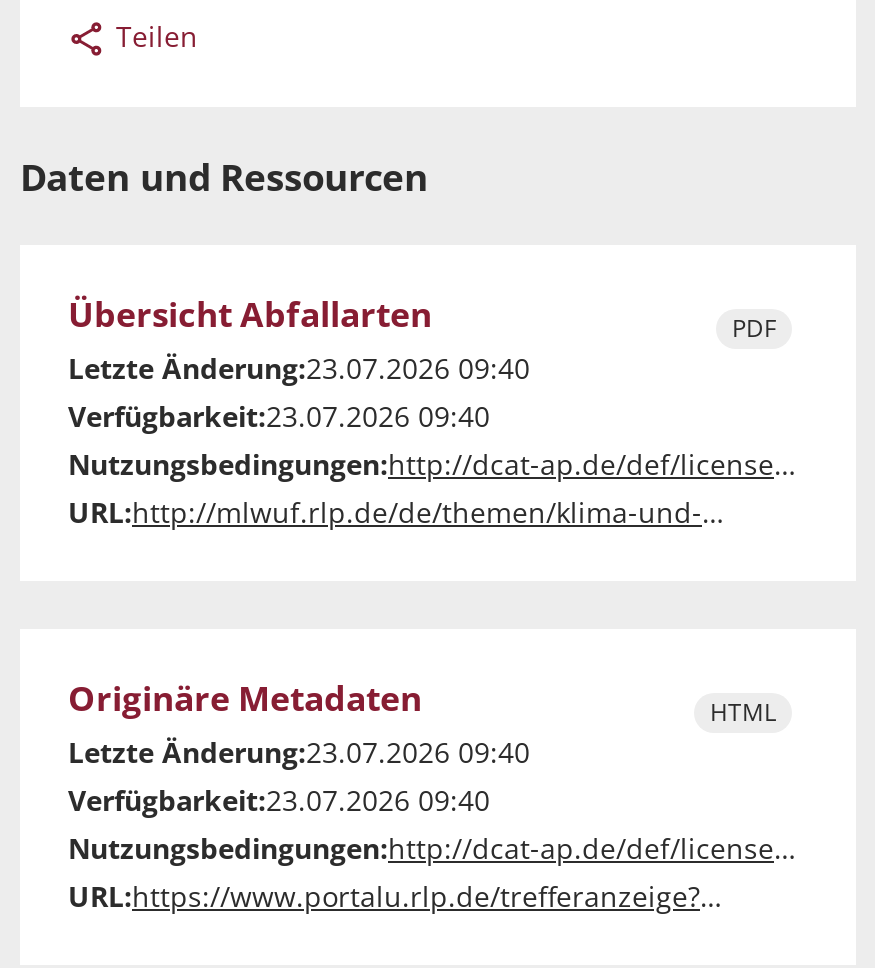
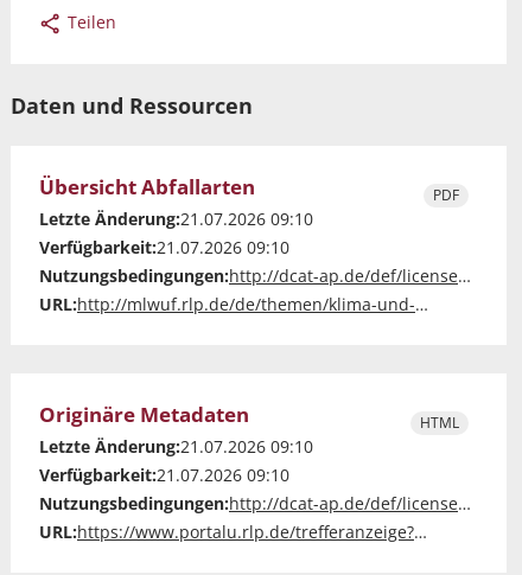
- Letzte Änderung:23.07.2026 09:40
+ Letzte Änderung:21.07.2026 09:10

- Verfügbarkeit:23.07.2026 09:40
+ Verfügbarkeit:21.07.2026 09:10

- Letzte Änderung:23.07.2026 09:40
+ Letzte Änderung:21.07.2026 09:10

- Verfügbarkeit:23.07.2026 09:40
+ Verfügbarkeit:21.07.2026 09:10
